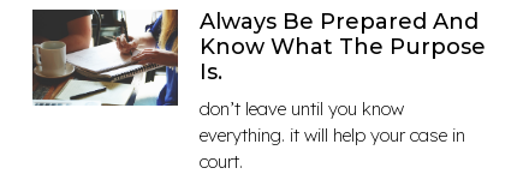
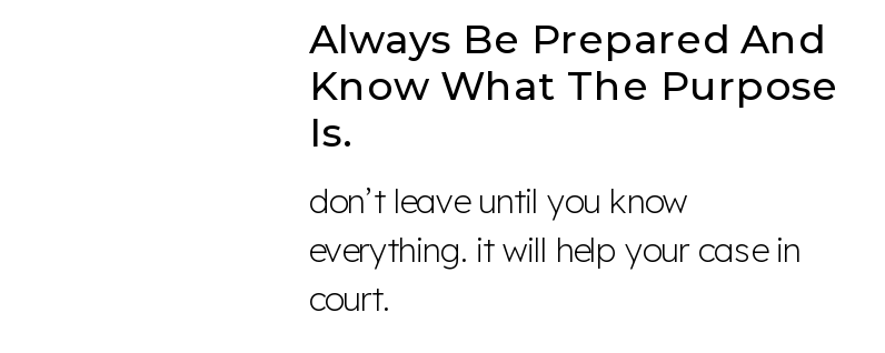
- [image]
